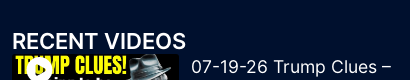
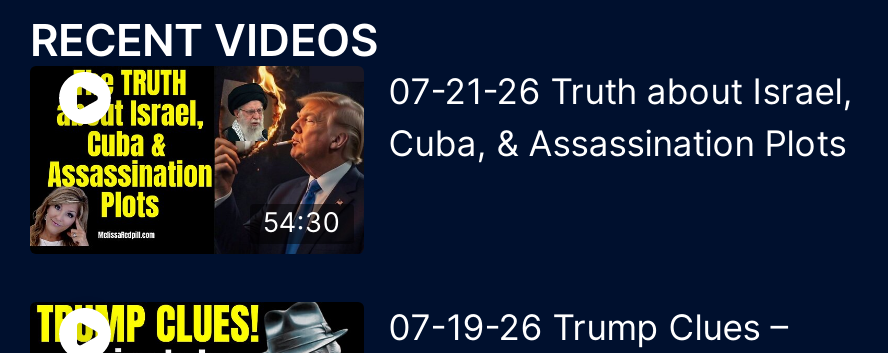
+ [image]
+ 54:30

+ 07-21-26 Truth about Israel,
+ Cuba, & Assassination Plots
